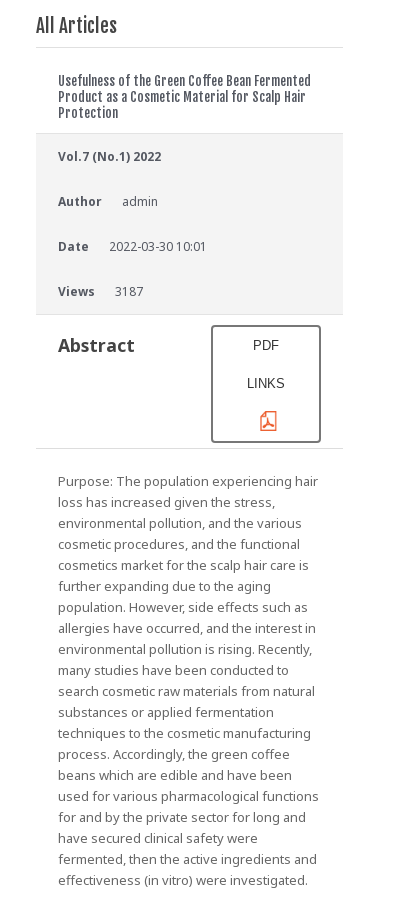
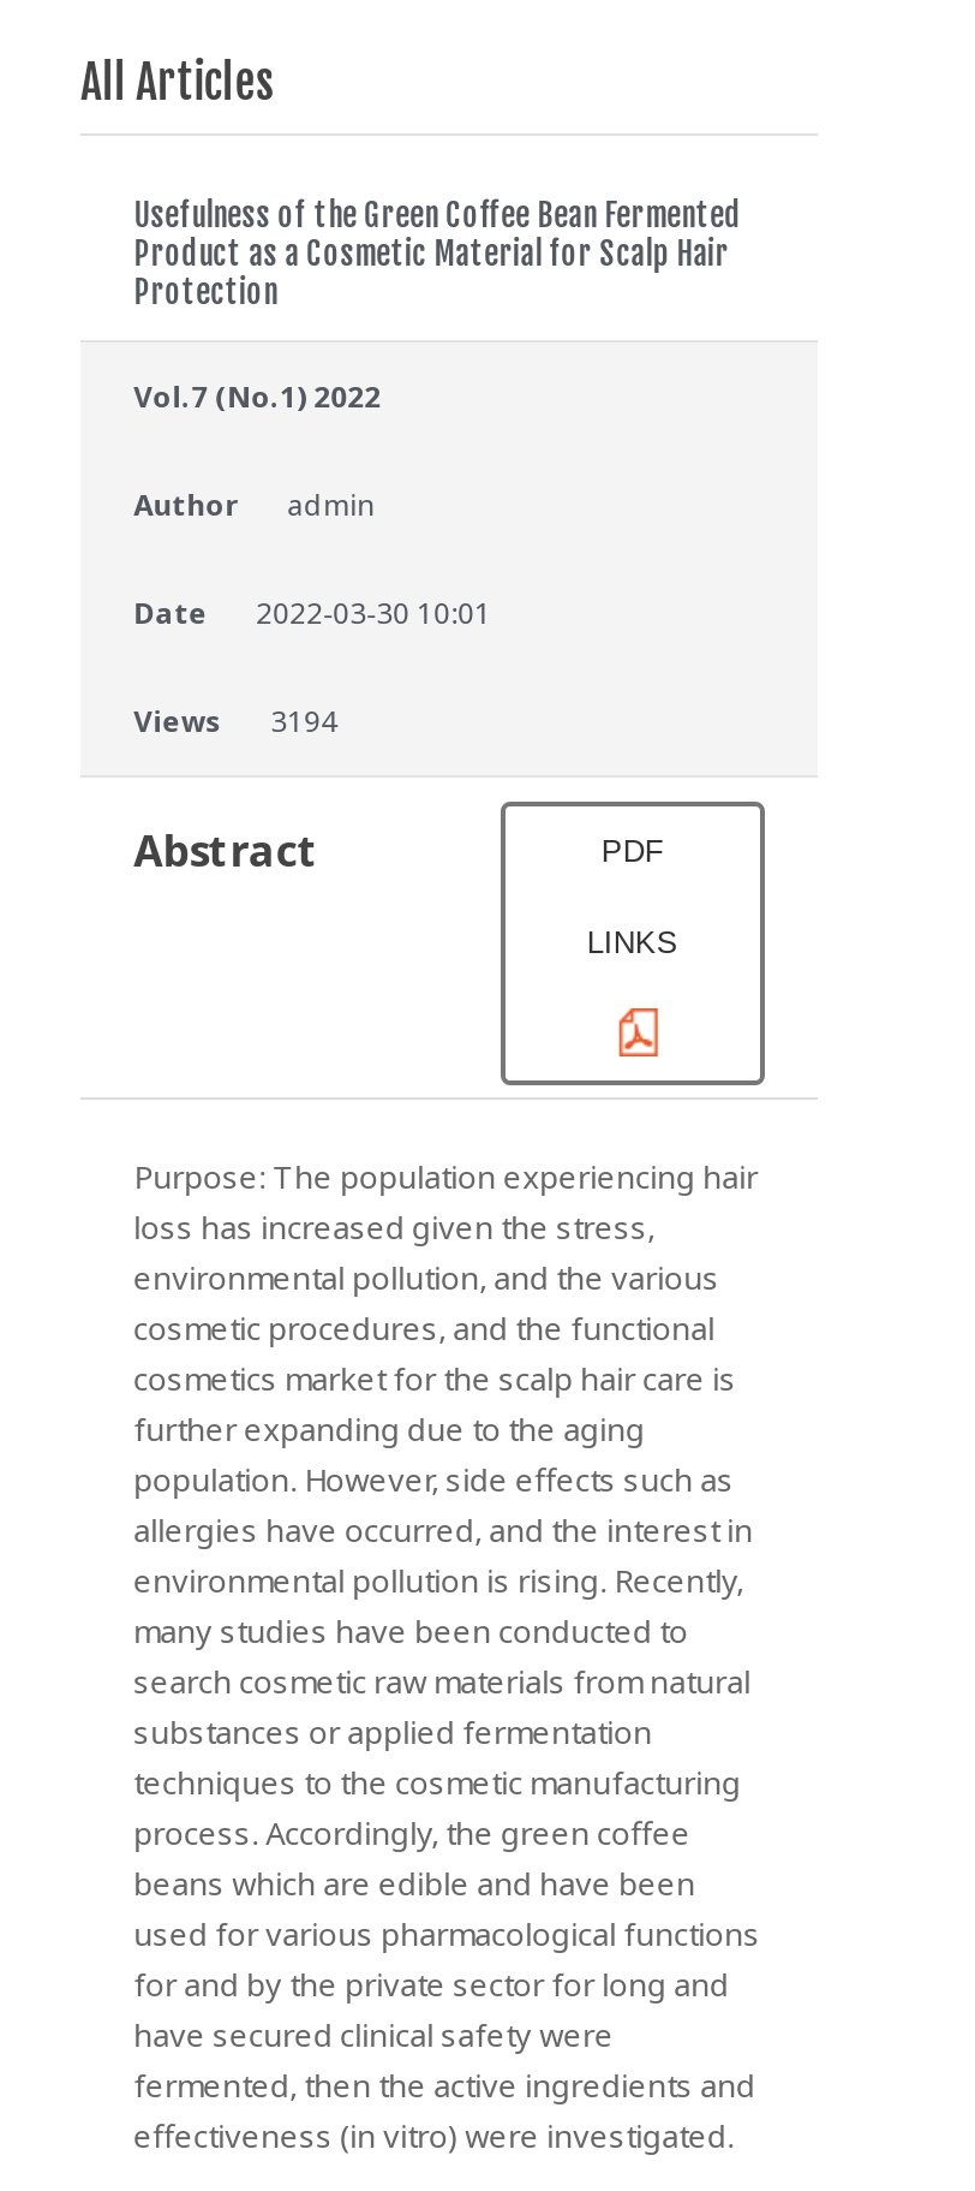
- Views 3187
+ Views 3194
